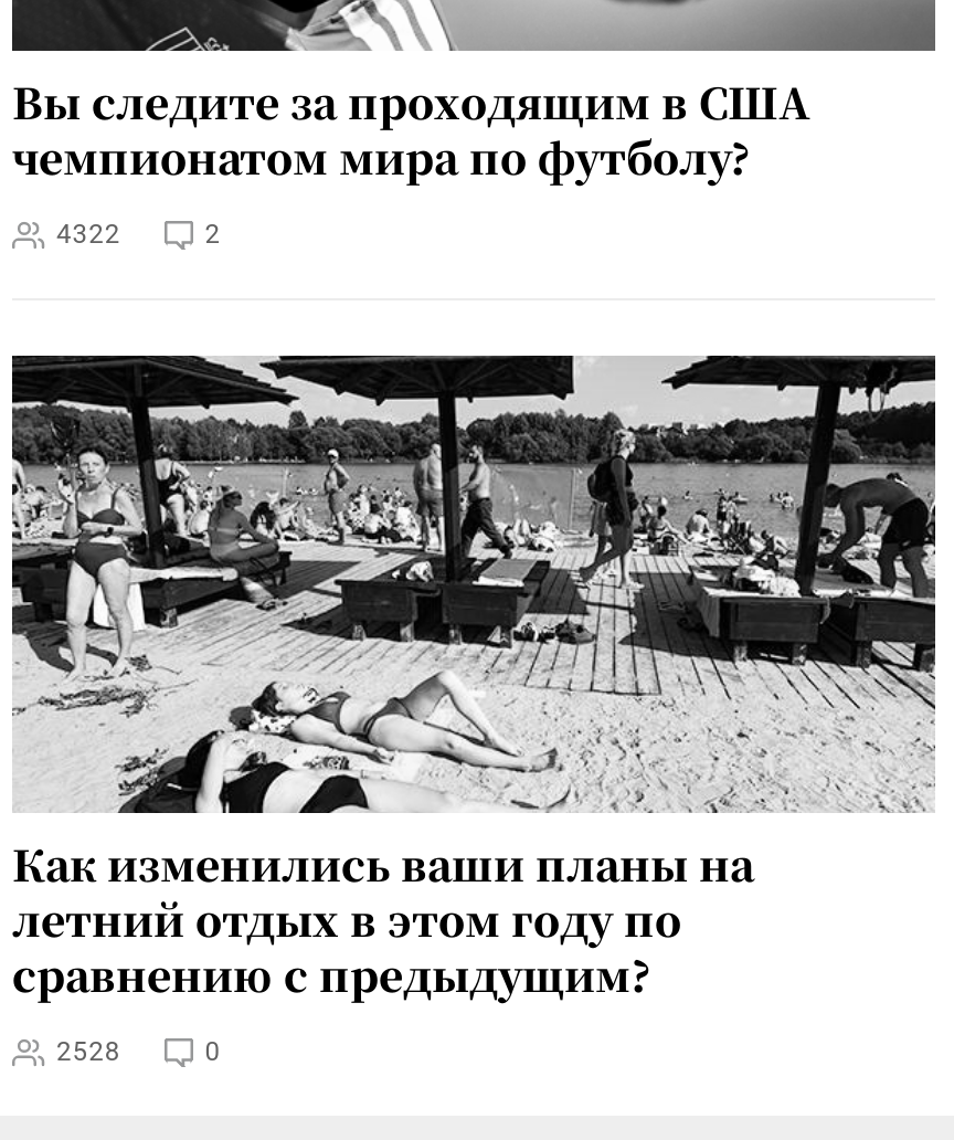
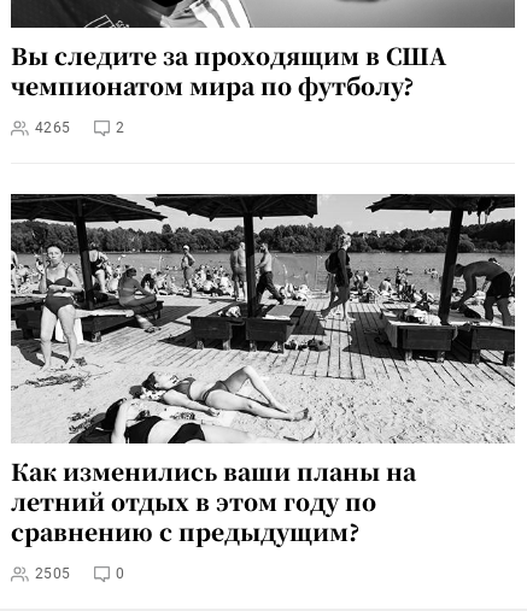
- 4322
+ 4265

- 2528
+ 2505
